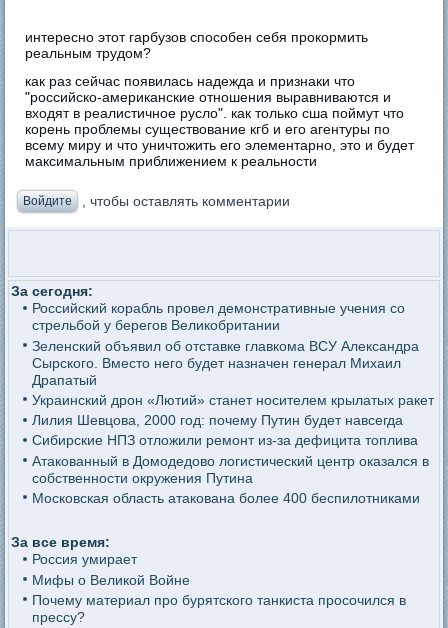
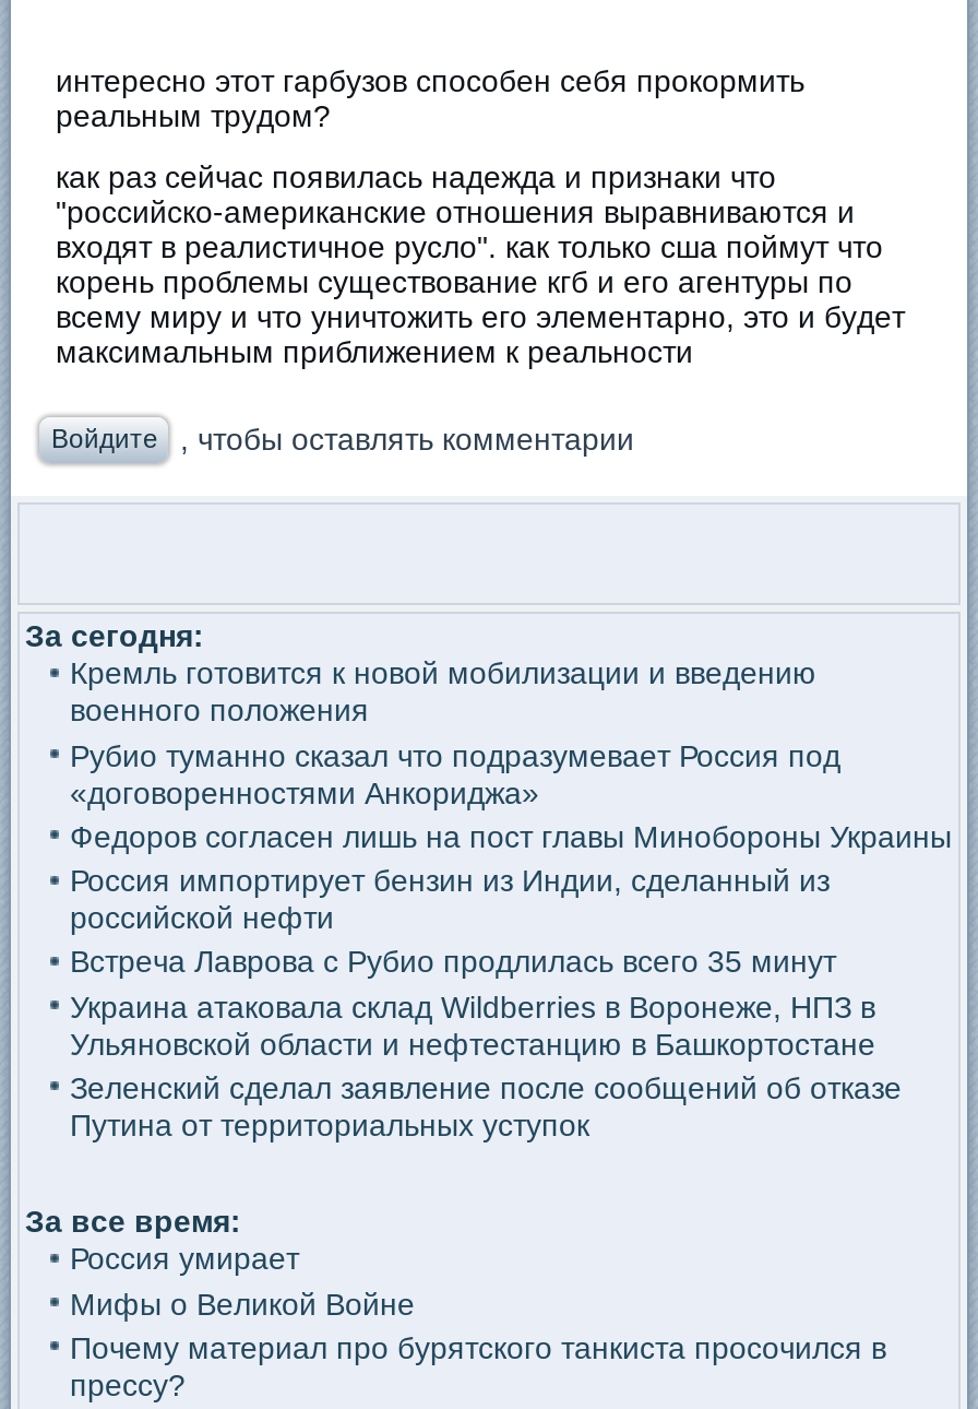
- Российский корабль провел демонстративные учения со
- стрельбой у берегов Великобритании
- Зеленский объявил об отставке главкома ВСУ Александра
- Сырского. Вместо него будет назначен генерал Михаил
- Драпатый
- Украинский дрон «Лютий» станет носителем крылатых ракет
- Лилия Шевцова, 2000 год: почему Путин будет навсегда
- Сибирские НПЗ отложили ремонт из-за дефицита топлива
- Атакованный в Домодедово логистический центр оказался в
- собственности окружения Путина
- Московская область атакована более 400 беспилотниками
+ Кремль готовится к новой мобилизации и введению
+ военного положения
+ Рубио туманно сказал что подразумевает Россия под
+ «договоренностями Анкориджа»
+ Федоров согласен лишь на пост главы Минобороны Украины
+ Россия импортирует бензин из Индии, сделанный из
+ российской нефти
+ Встреча Лаврова с Рубио продлилась всего 35 минут
+ Украина атаковала склад Wildberries в Воронеже, НПЗ в
+ Ульяновской области и нефтестанцию в Башкортостане
+ Зеленский сделал заявление после сообщений об отказе
+ Путина от территориальных уступок
